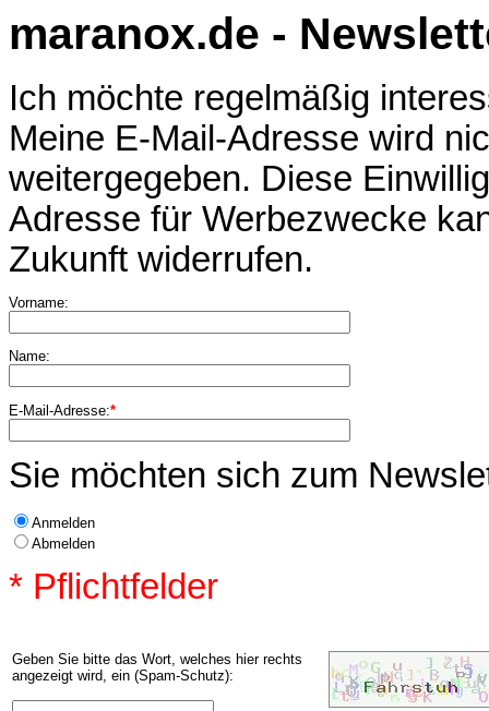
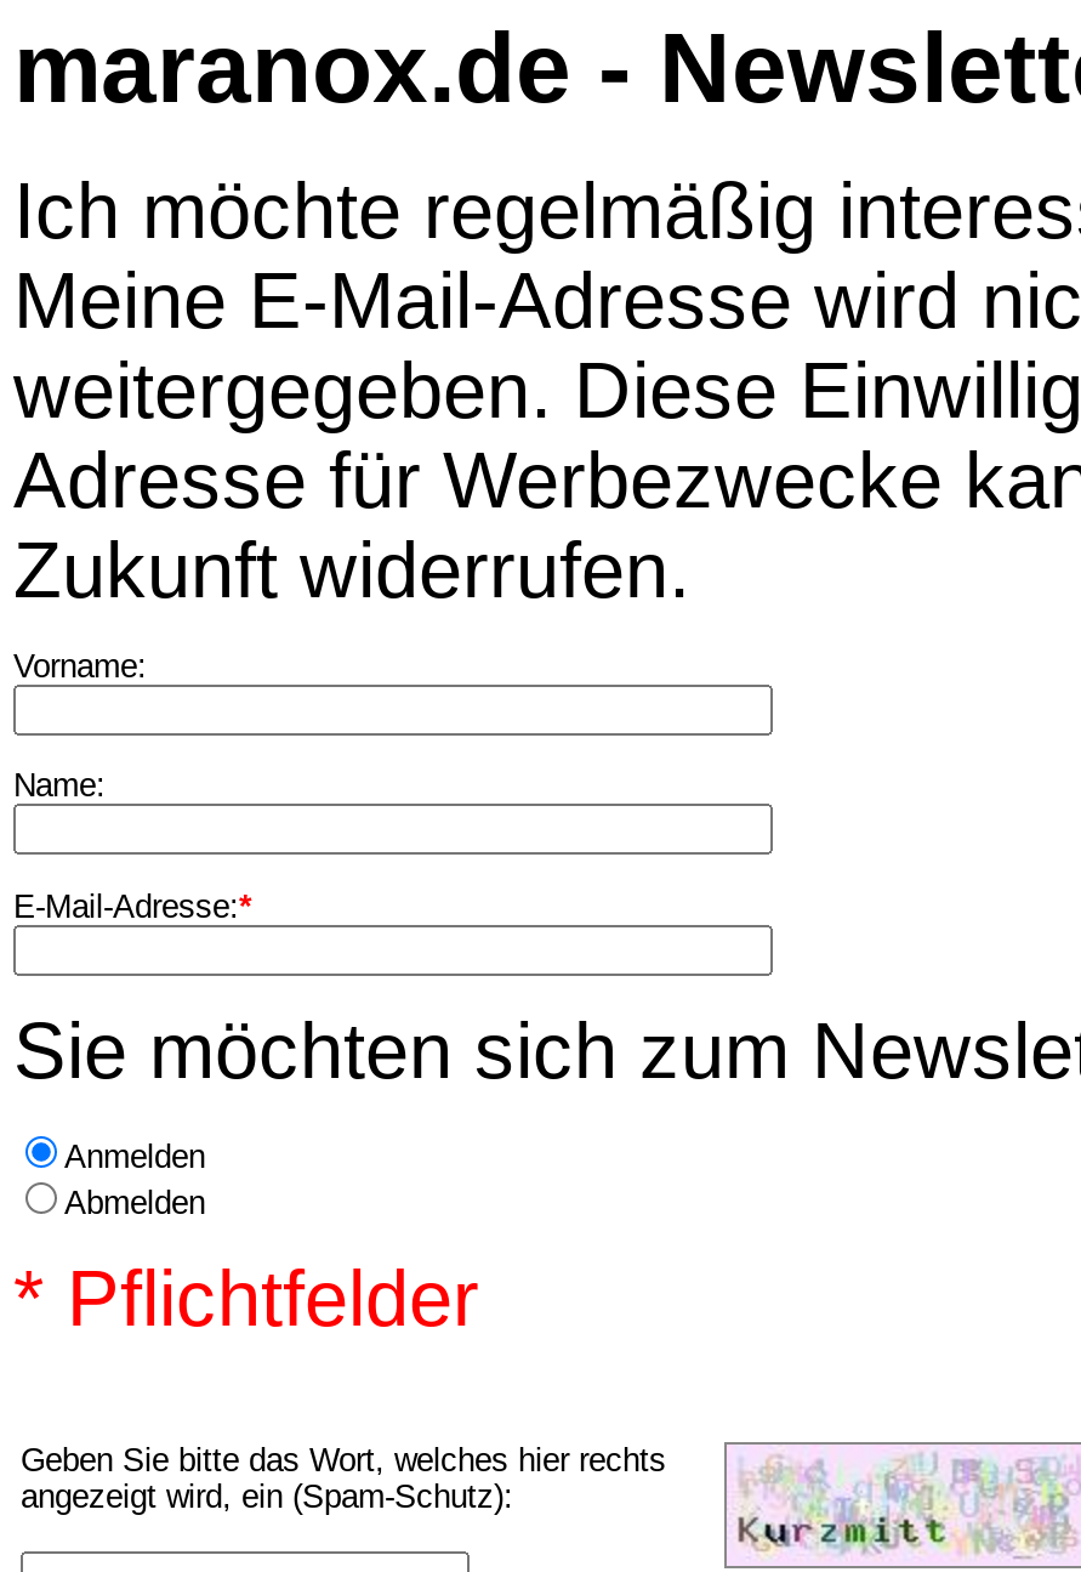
- [image]
+ [image]
